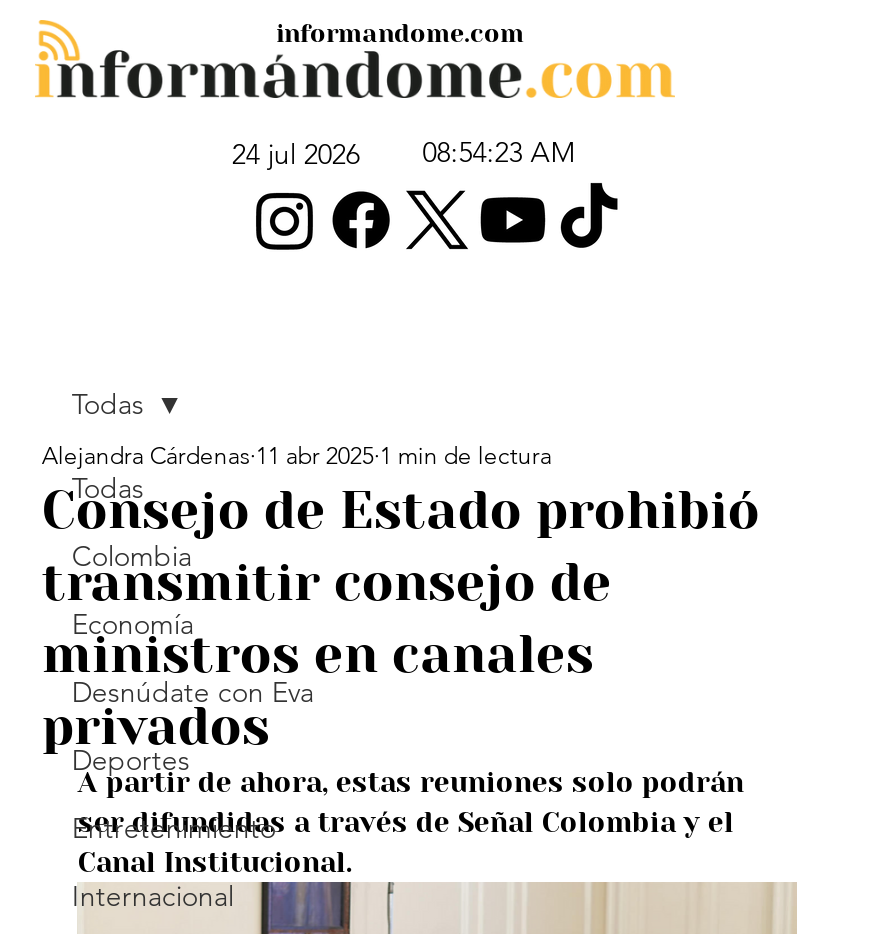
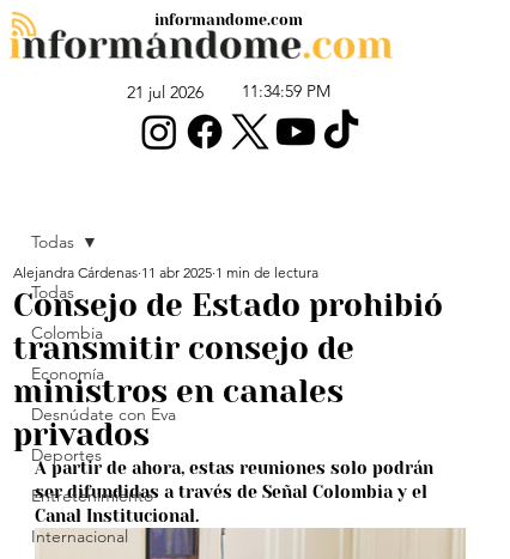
- 24 jul 2026
- 08:54:23 AM
+ 21 jul 2026
+ 11:34:59 PM
